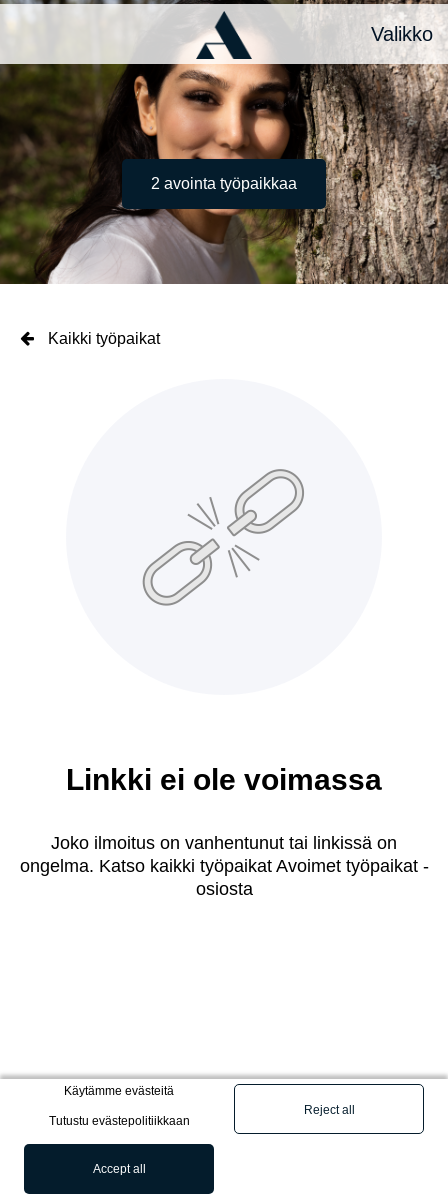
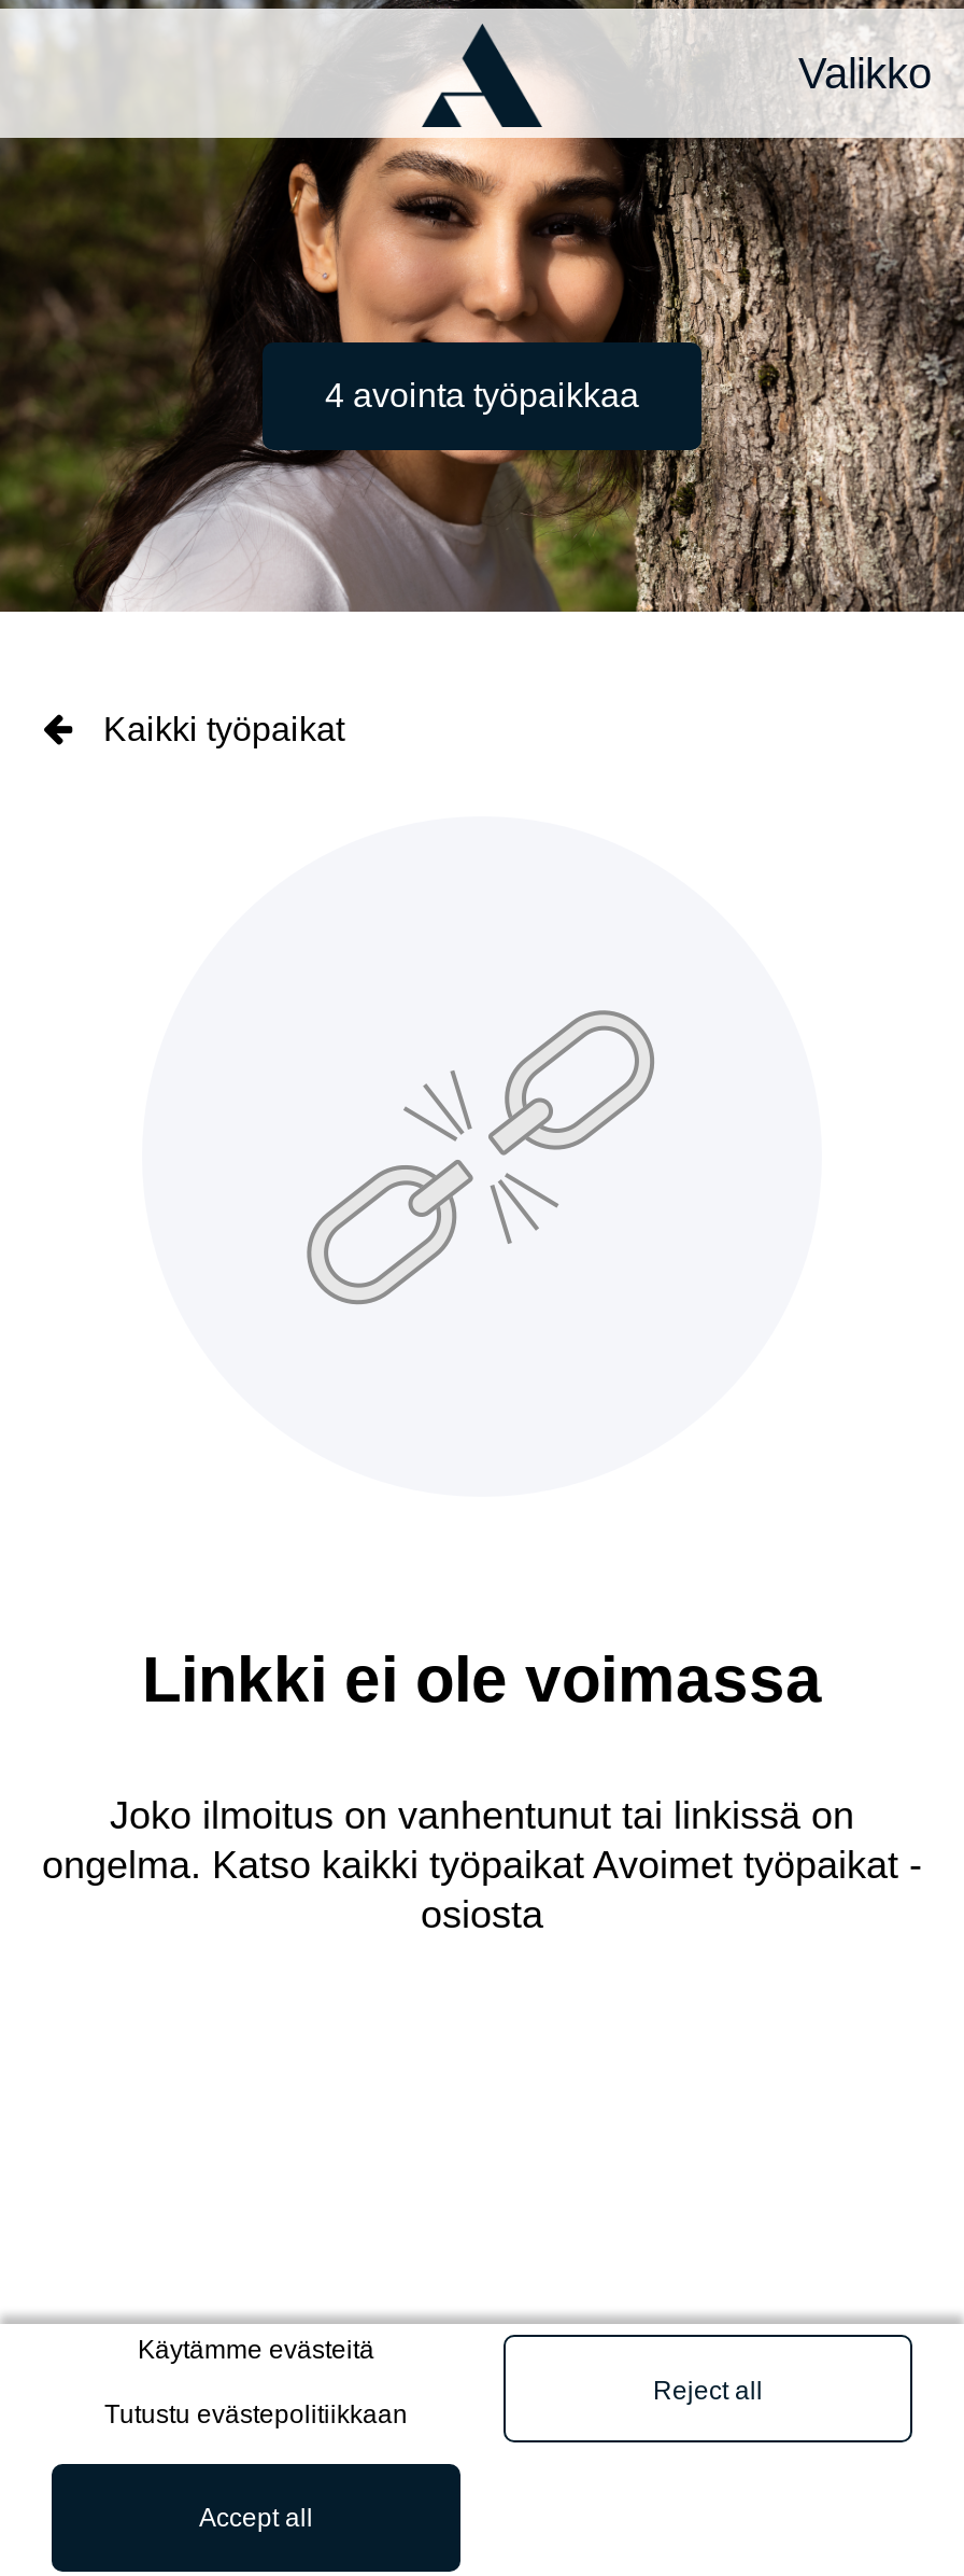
- 2 avointa työpaikkaa
+ 4 avointa työpaikkaa
